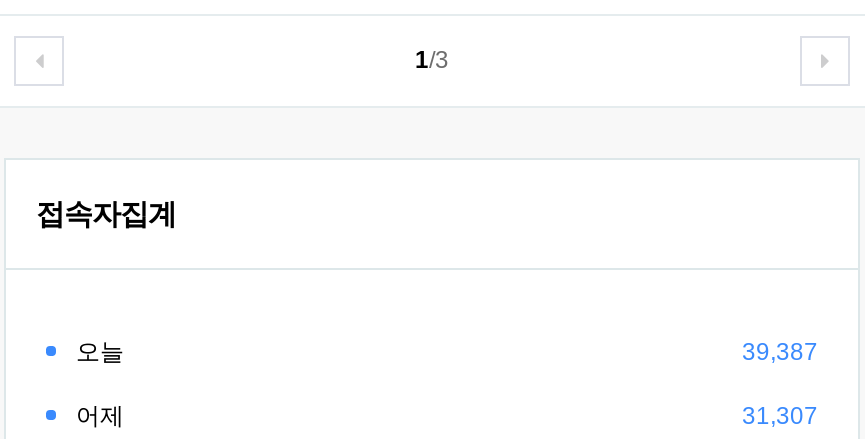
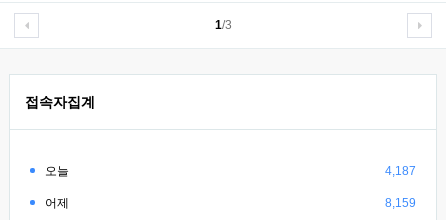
- 39,387
+ 4,187

- 31,307
+ 8,159
